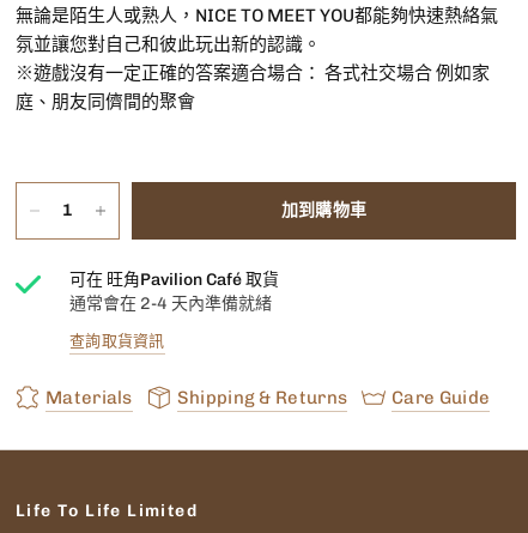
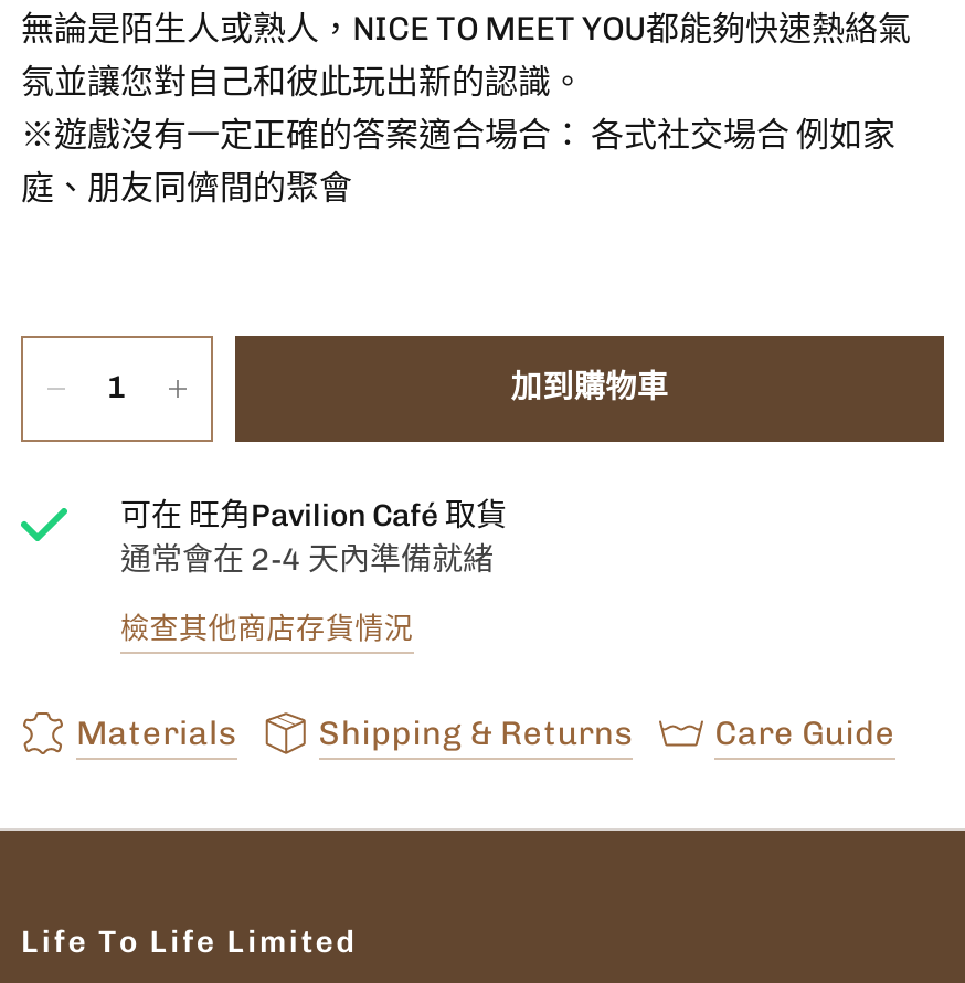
- 查詢取貨資訊
+ 檢查其他商店存貨情況
